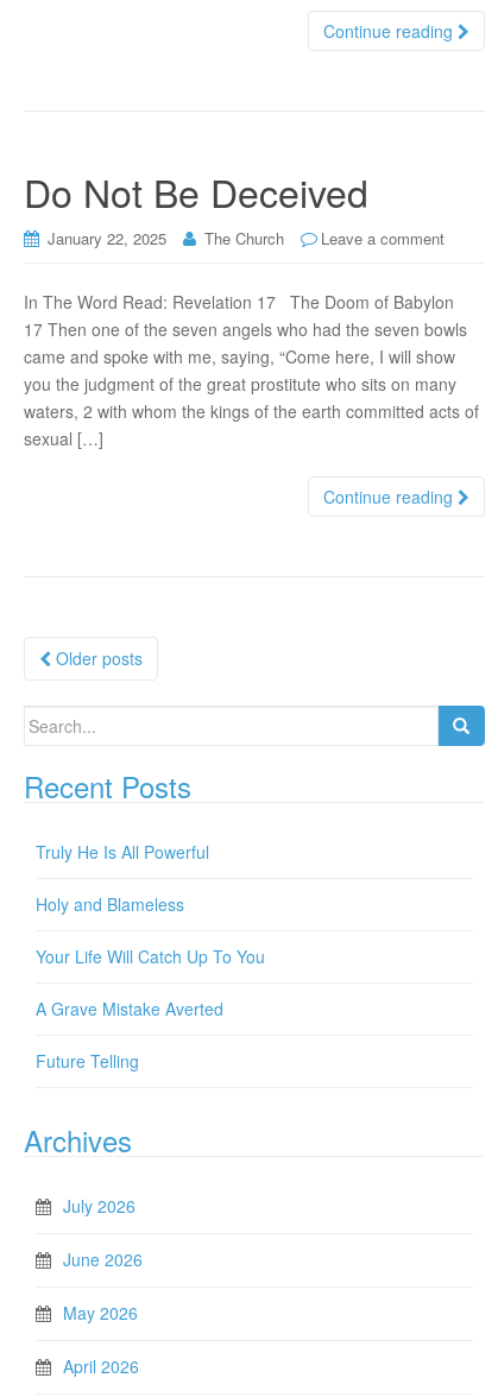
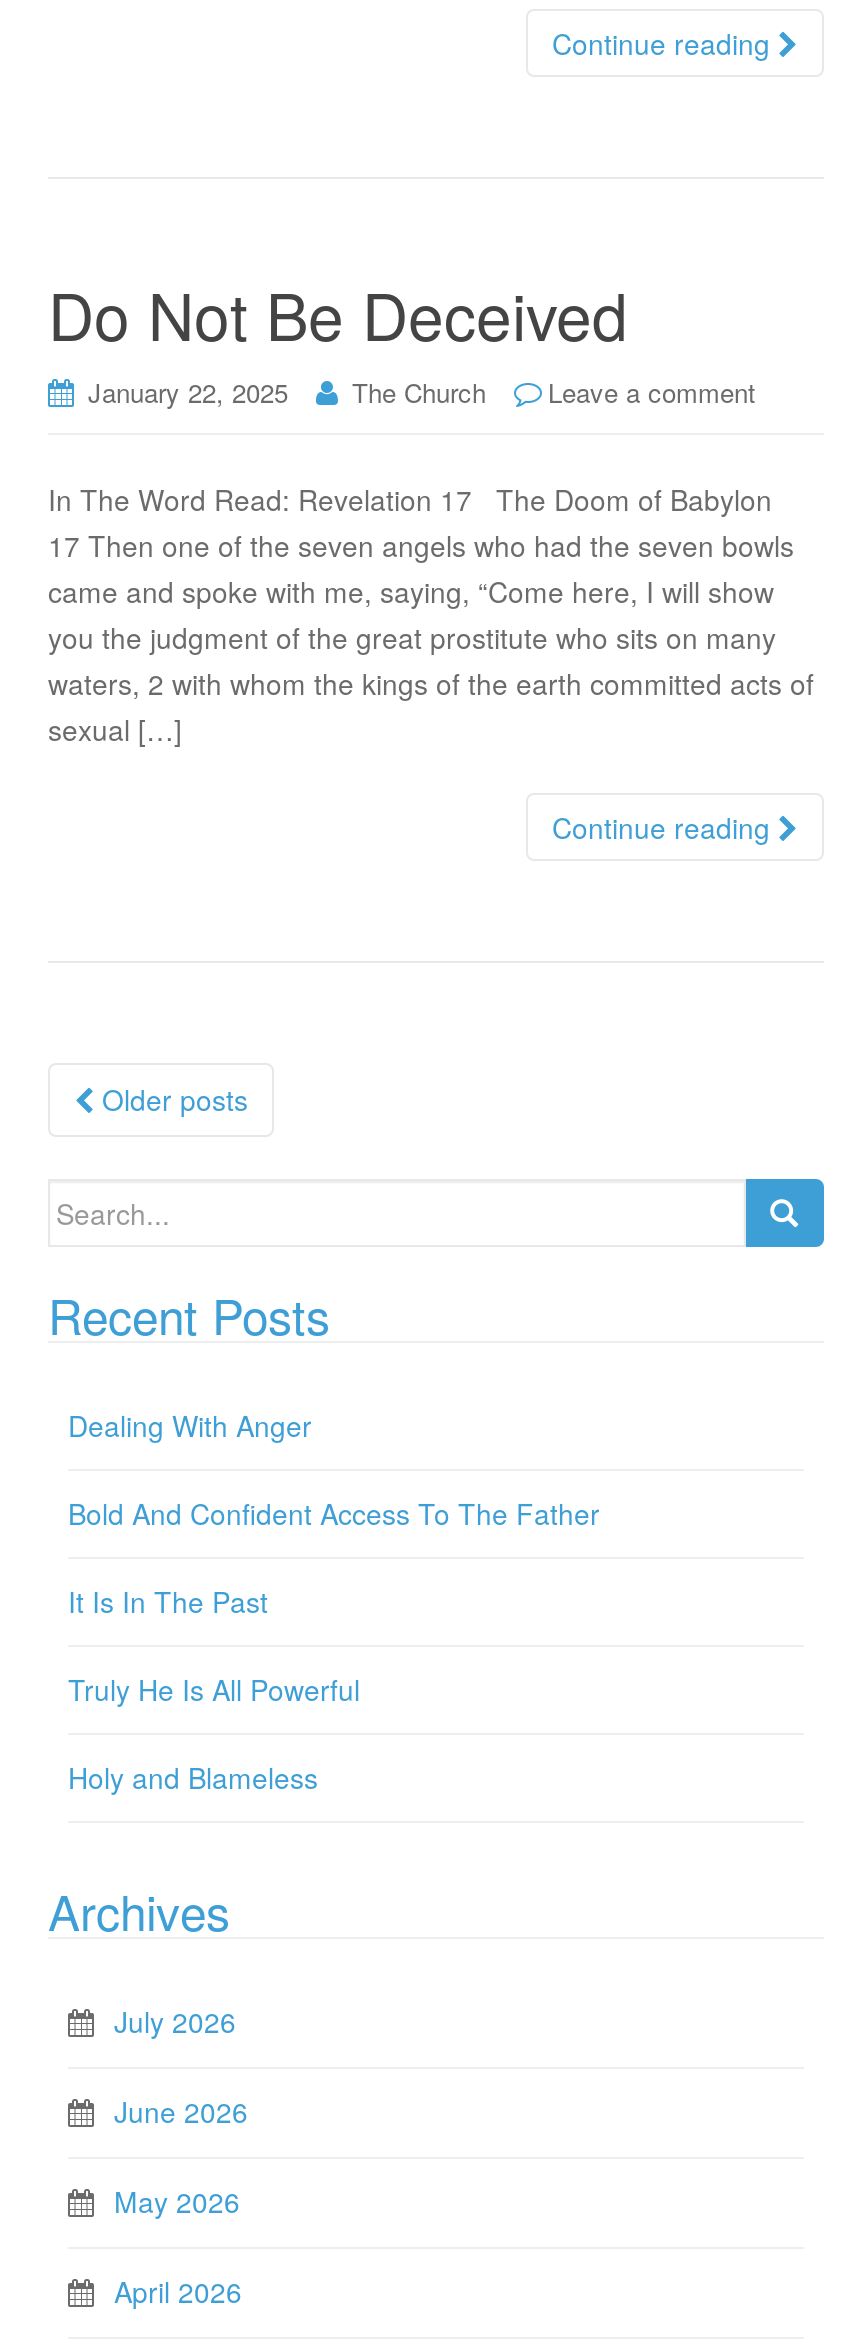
+ Dealing With Anger
+ Bold And Confident Access To The Father
+ It Is In The Past

moved down: Truly He Is All Powerful | Holy and Blameless

- Your Life Will Catch Up To You
- A Grave Mistake Averted
- Future Telling
